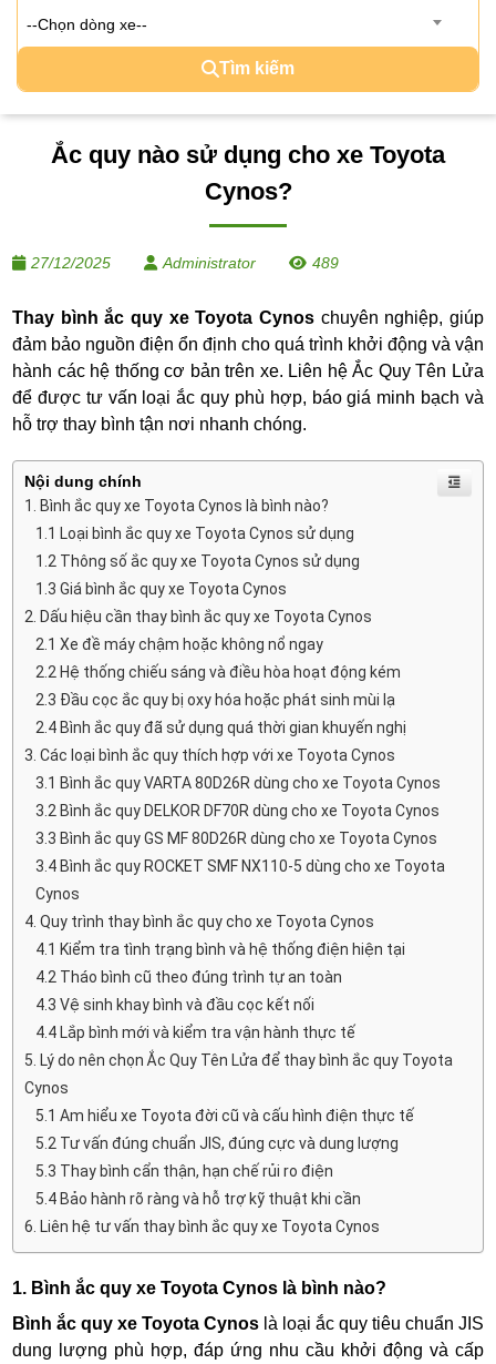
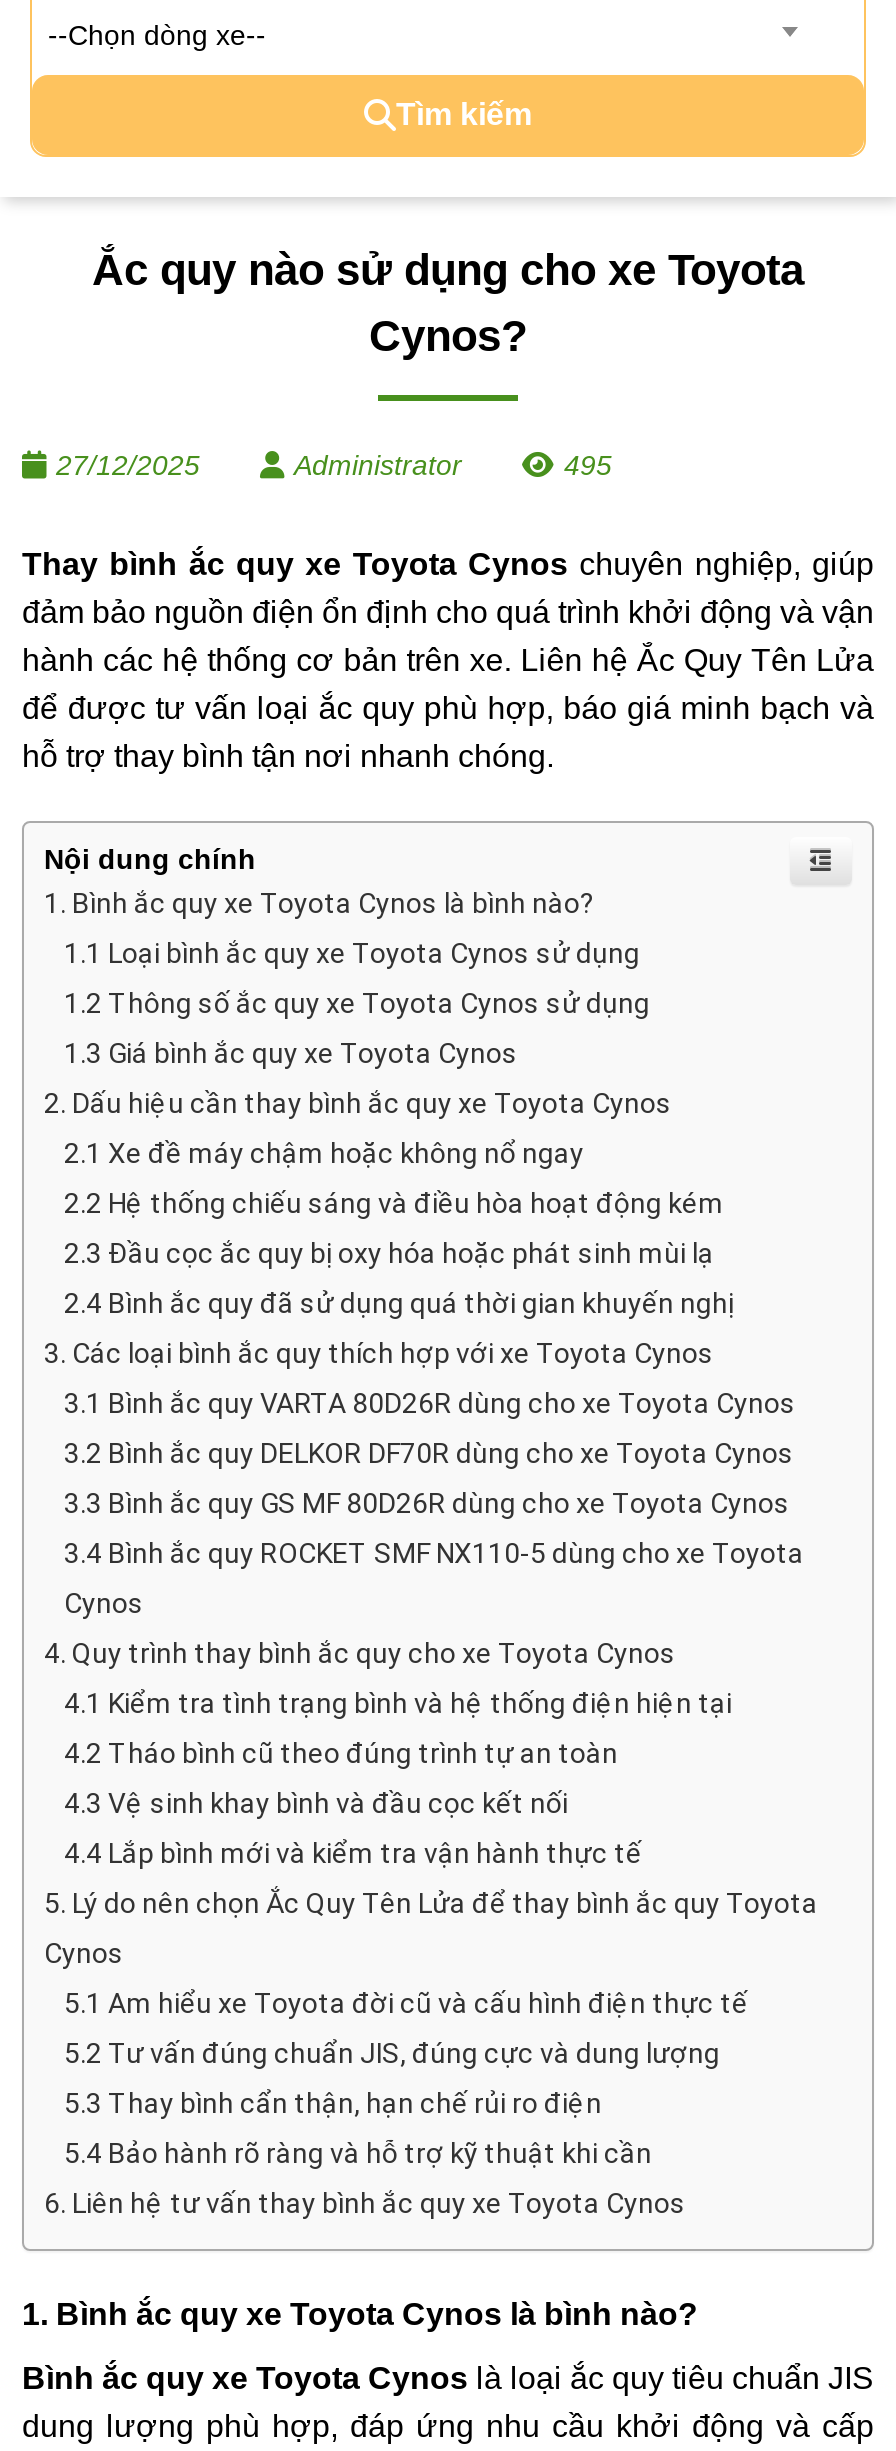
- 489
+ 495
